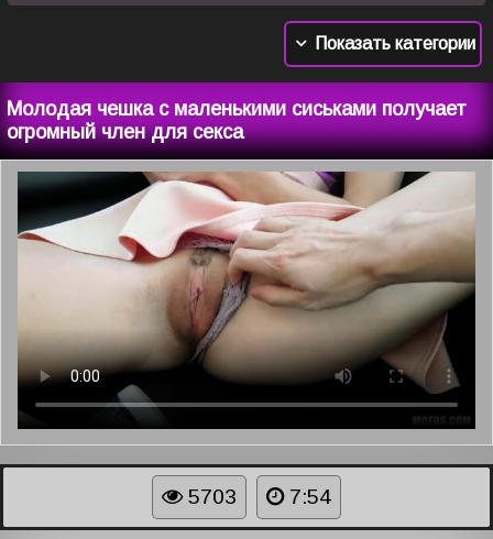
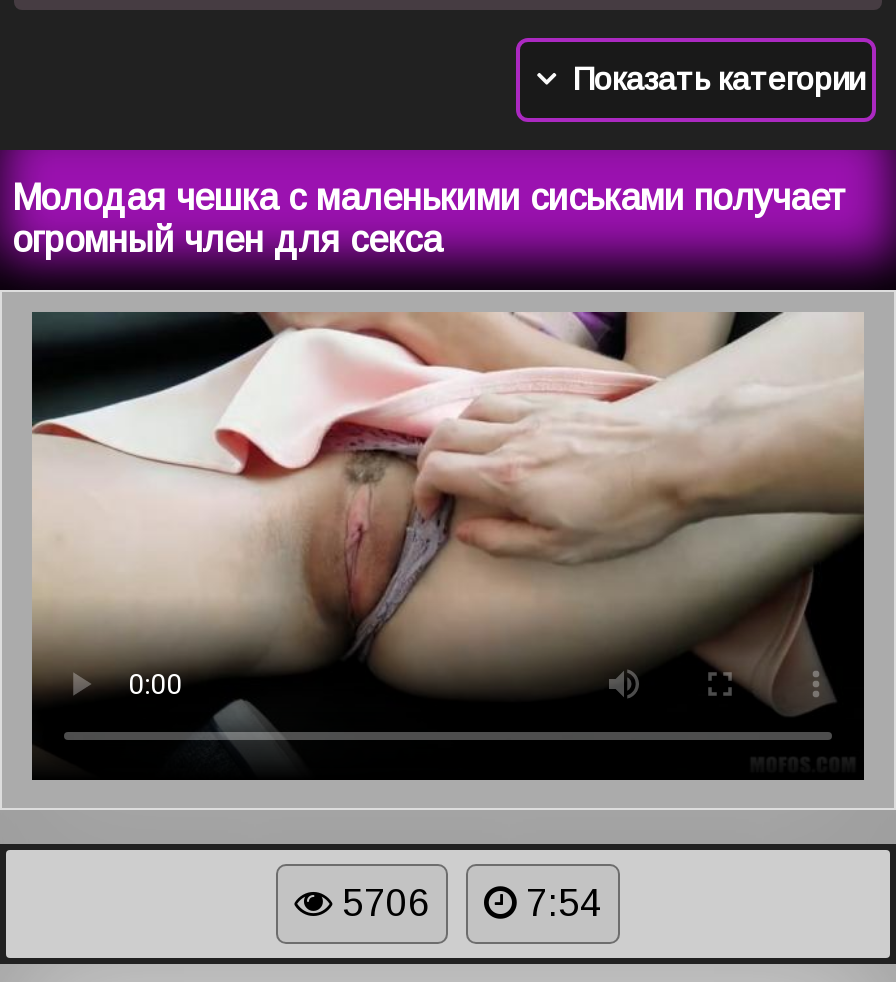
- 5703
+ 5706
